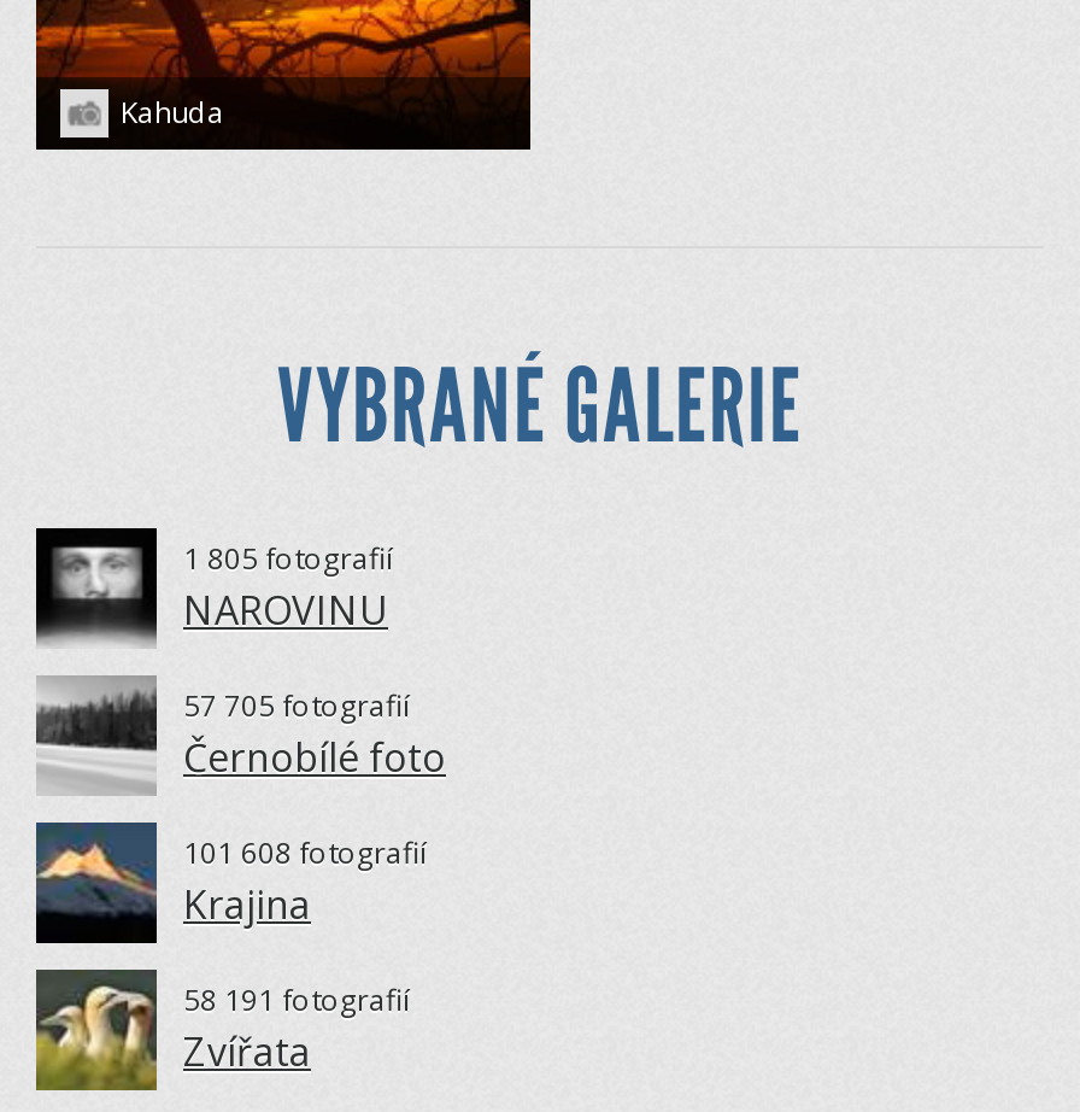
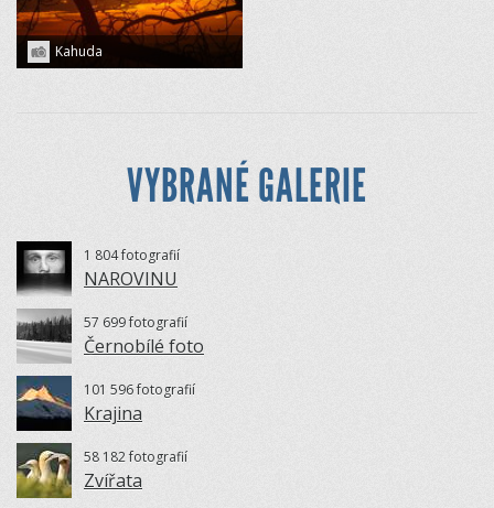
- 1 805 fotografií
+ 1 804 fotografií

- 57 705 fotografií
+ 57 699 fotografií

- 101 608 fotografií
+ 101 596 fotografií

- 58 191 fotografií
+ 58 182 fotografií
